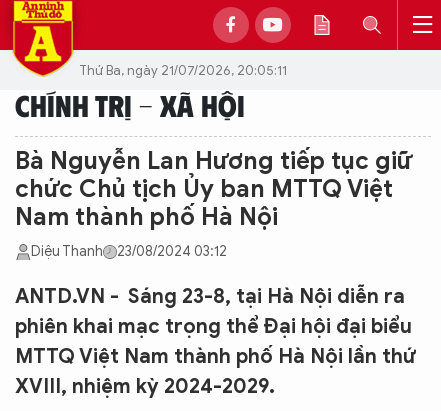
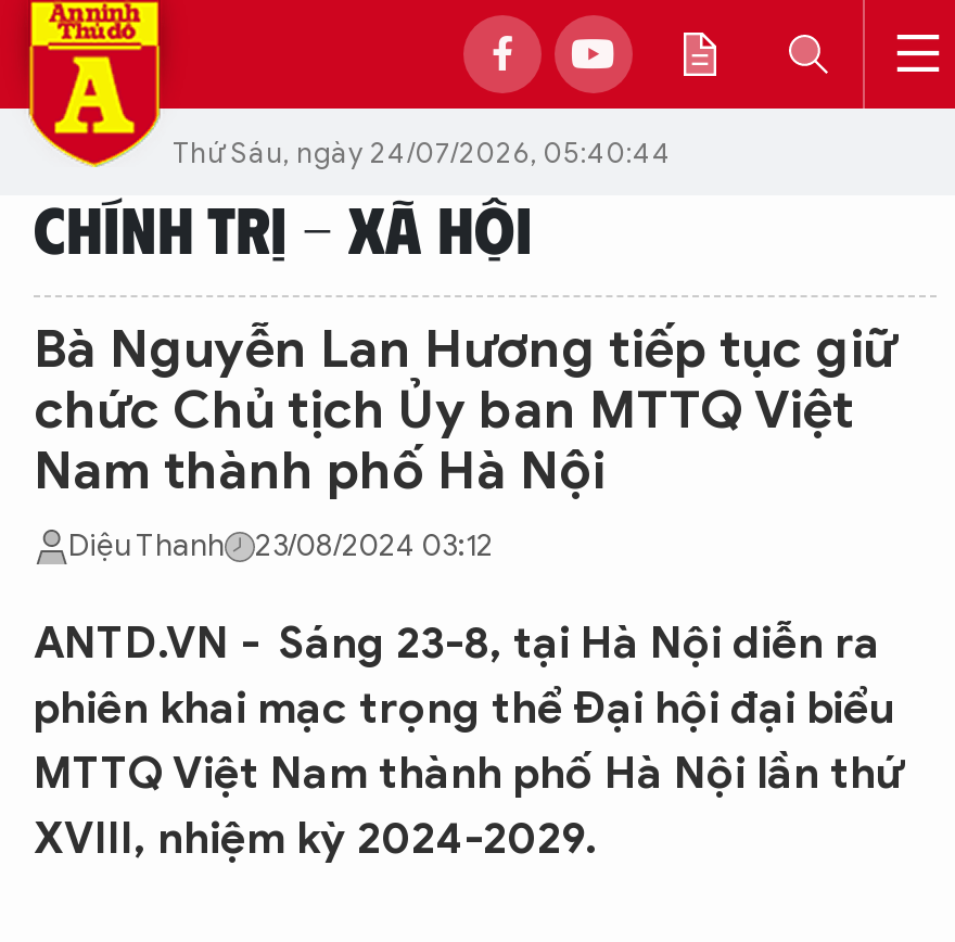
- Thứ Ba, ngày 21/07/2026, 20:05:11
+ Thứ Sáu, ngày 24/07/2026, 05:40:44
